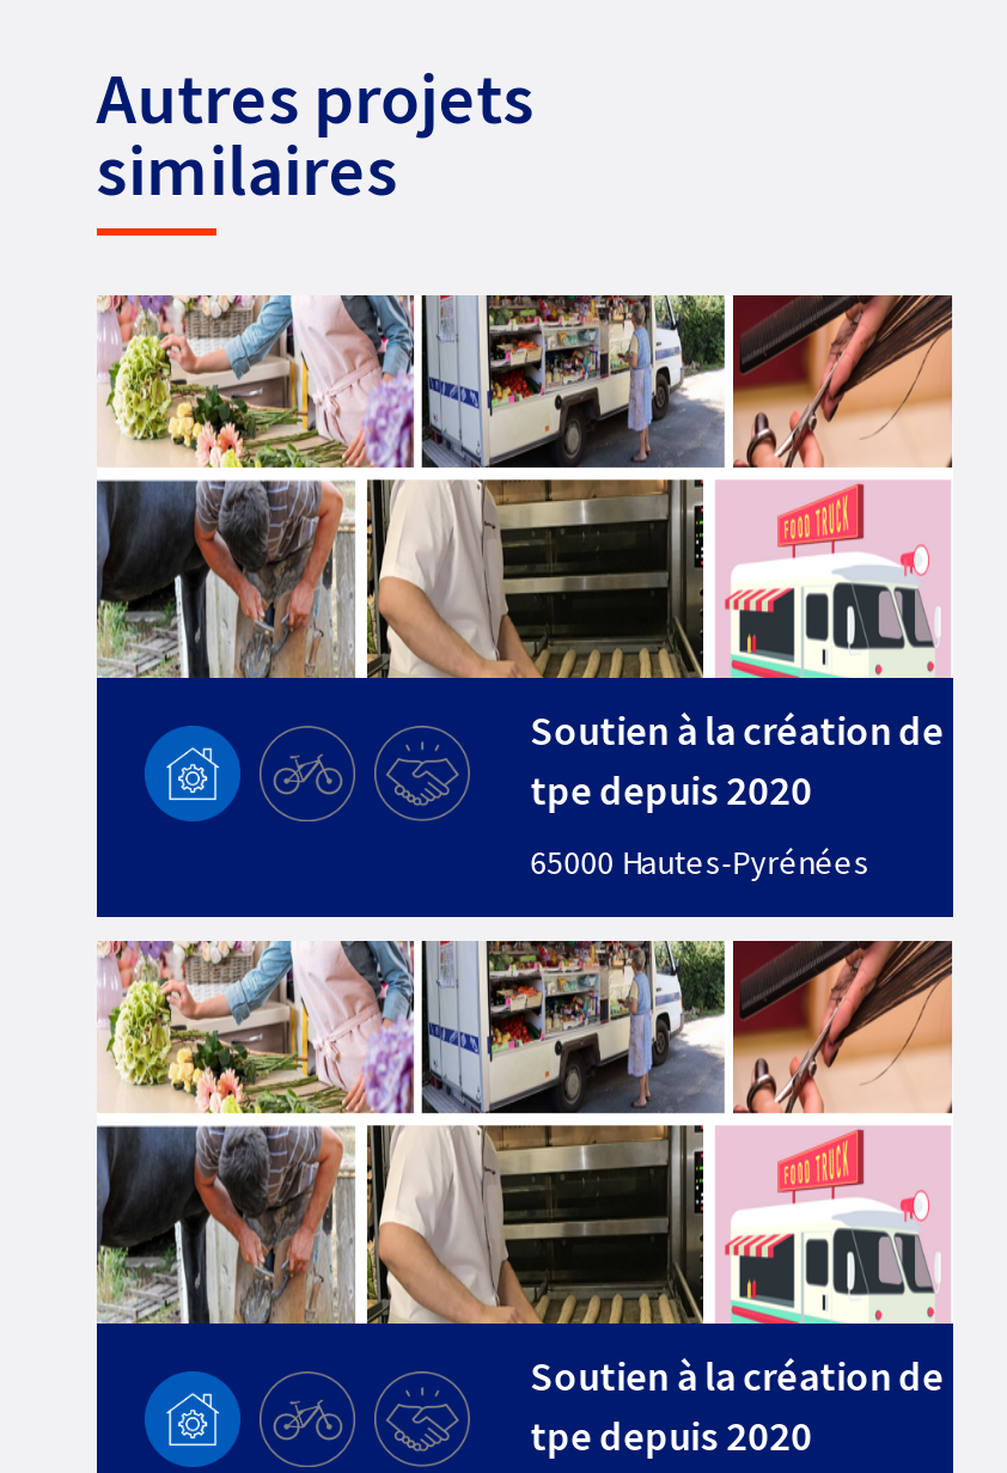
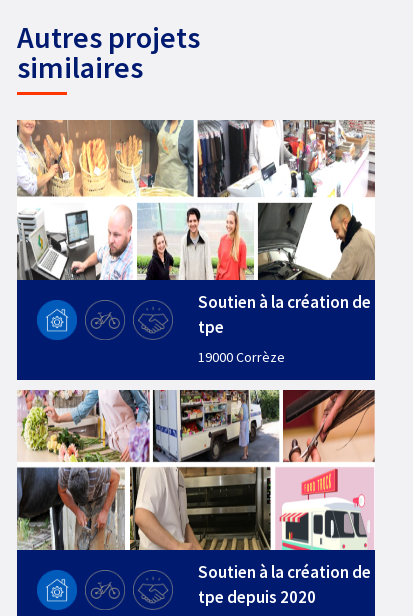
- [image]
- tpe depuis 2020
+ [image]
+ tpe

- 65000 Hautes-Pyrénées
+ 19000 Corrèze
